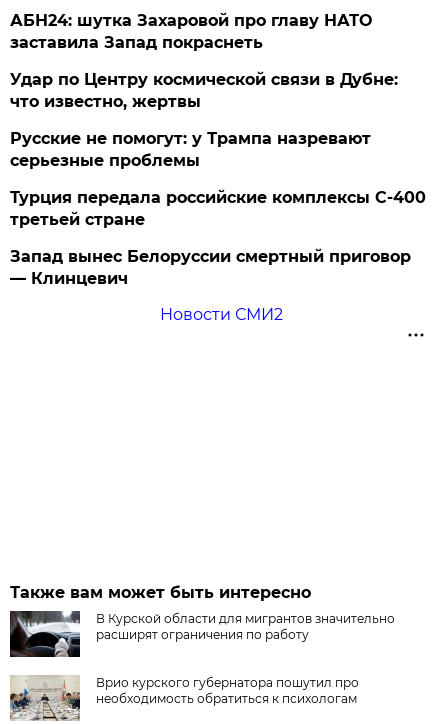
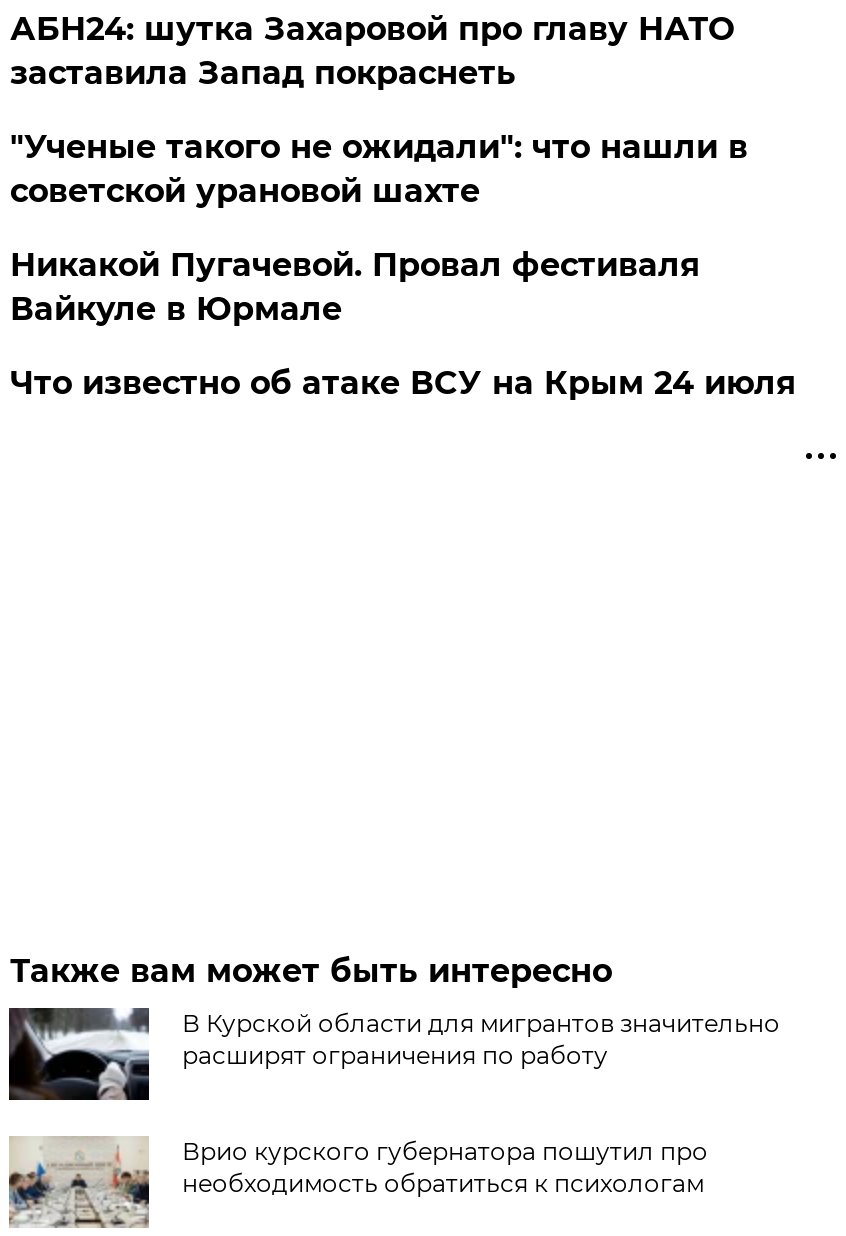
- Удар по Центру космической связи в Дубне:
- что известно, жертвы
- Русские не помогут: у Трампа назревают
- серьезные проблемы
- Турция передала российские комплексы С-400
- третьей стране
- Запад вынес Белоруссии смертный приговор
- — Клинцевич
- Новости СМИ2
+ "Ученые такого не ожидали": что нашли в
+ советской урановой шахте
+ Никакой Пугачевой. Провал фестиваля
+ Вайкуле в Юрмале
+ Что известно об атаке ВСУ на Крым 24 июля
